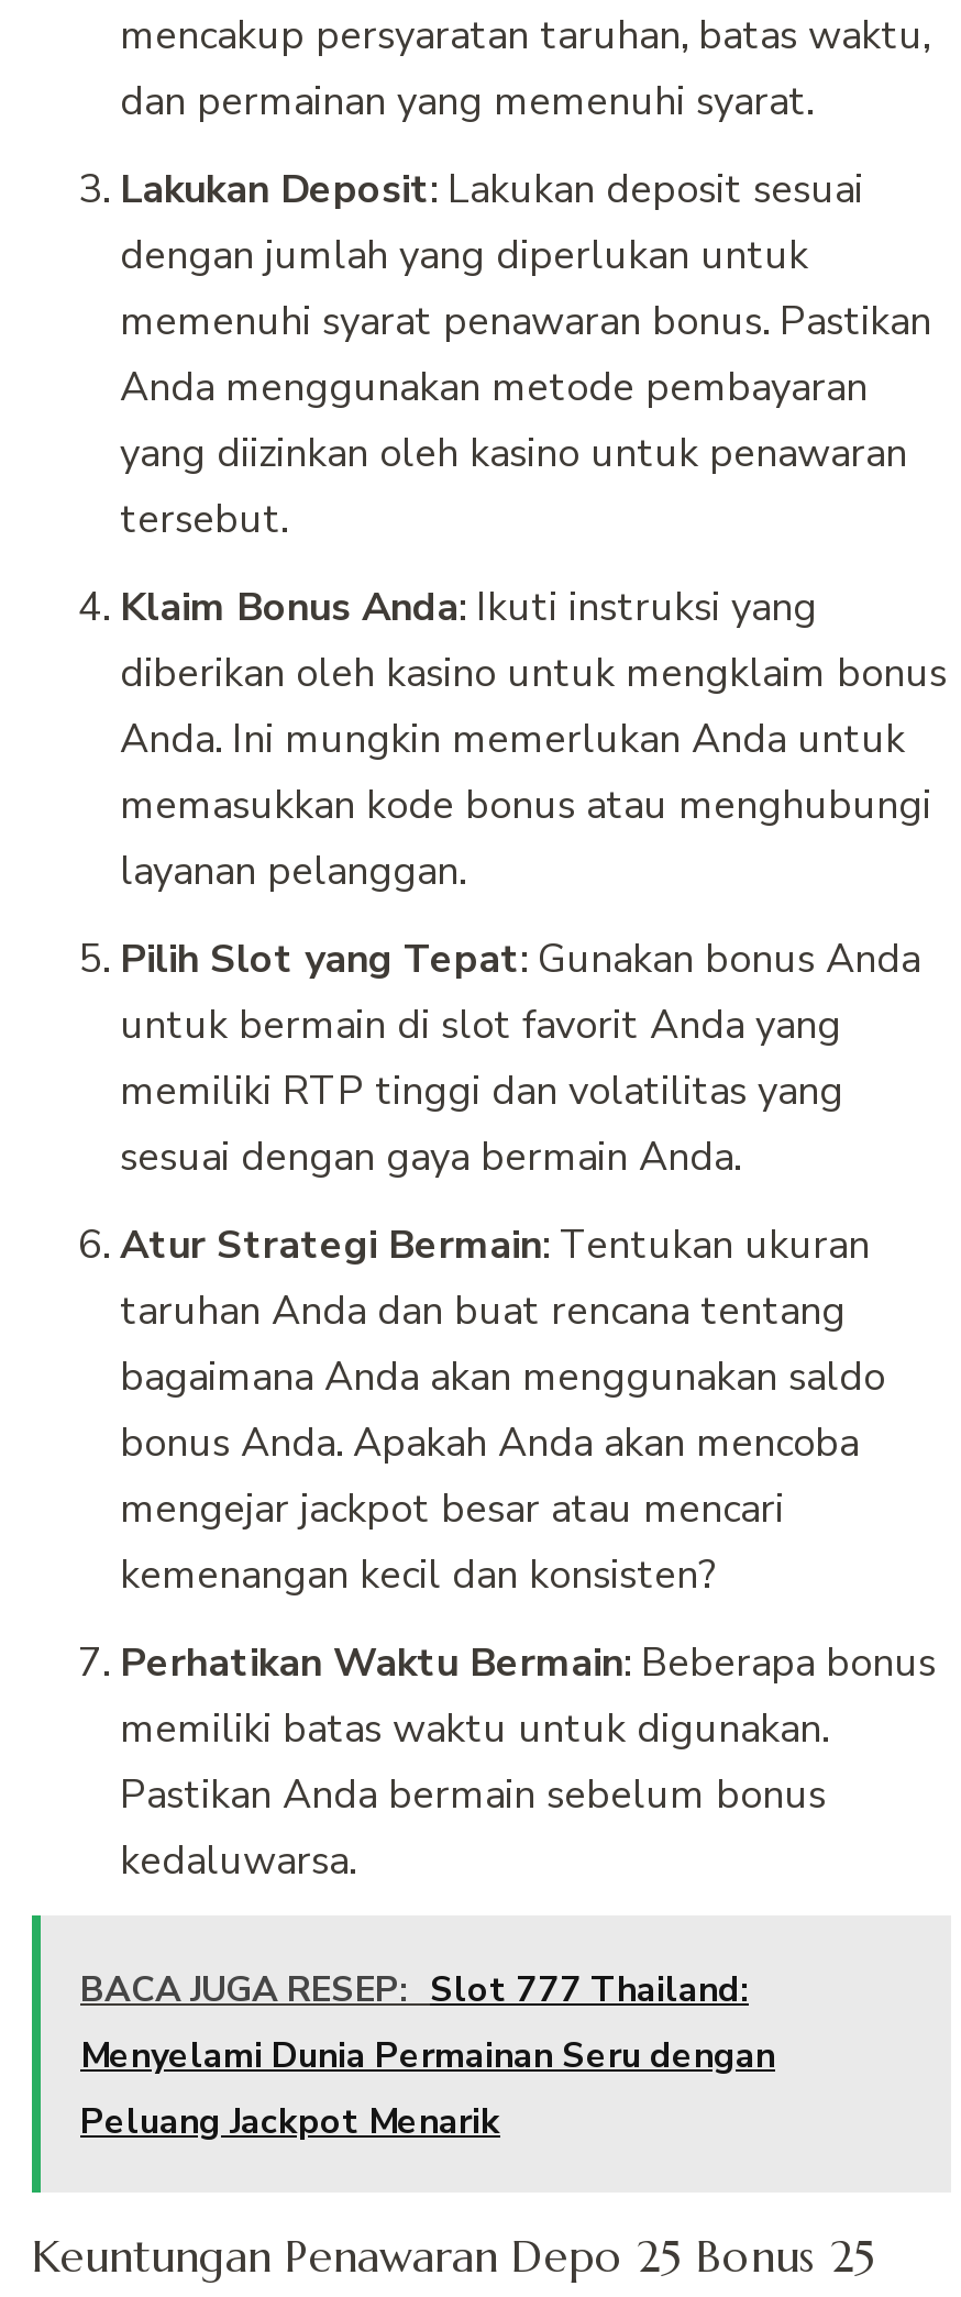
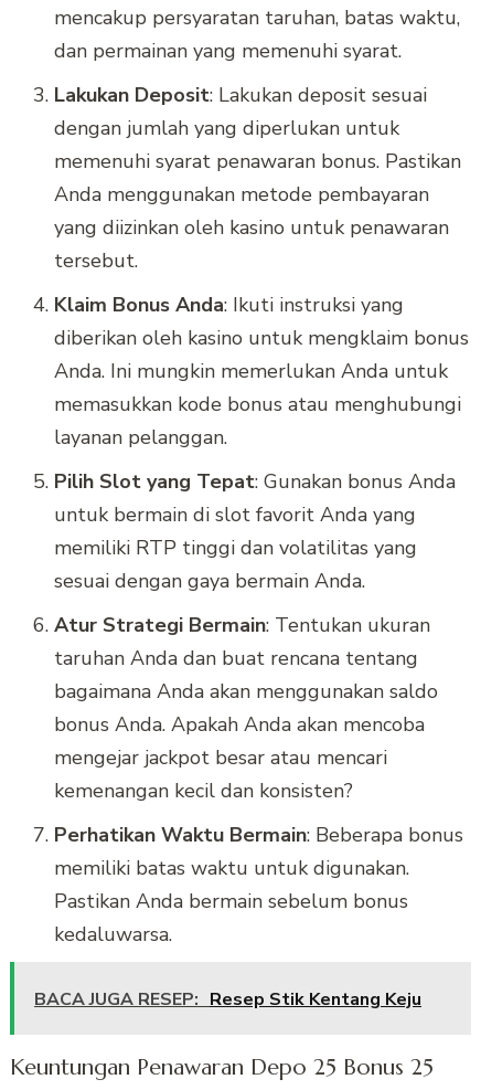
- BACA JUGA RESEP: Slot 777 Thailand:
- Menyelami Dunia Permainan Seru dengan
- Peluang Jackpot Menarik
+ BACA JUGA RESEP: Resep Stik Kentang Keju
